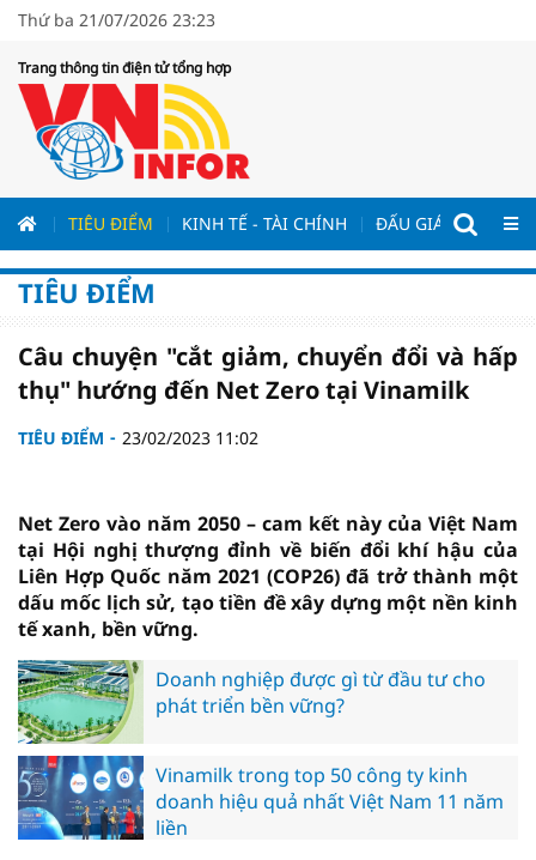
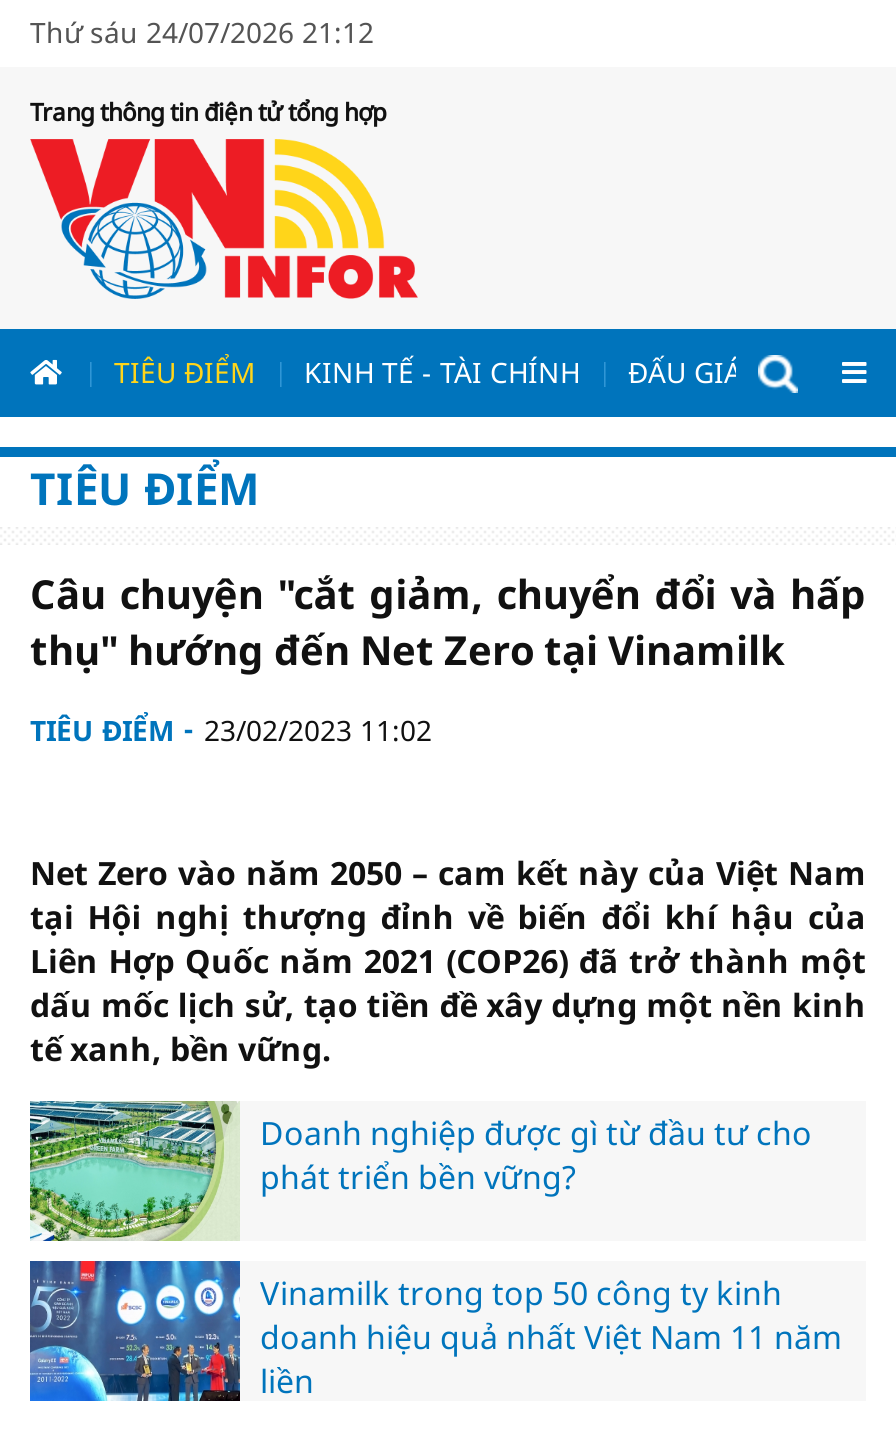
- Thứ ba 21/07/2026 23:23
+ Thứ sáu 24/07/2026 21:12
